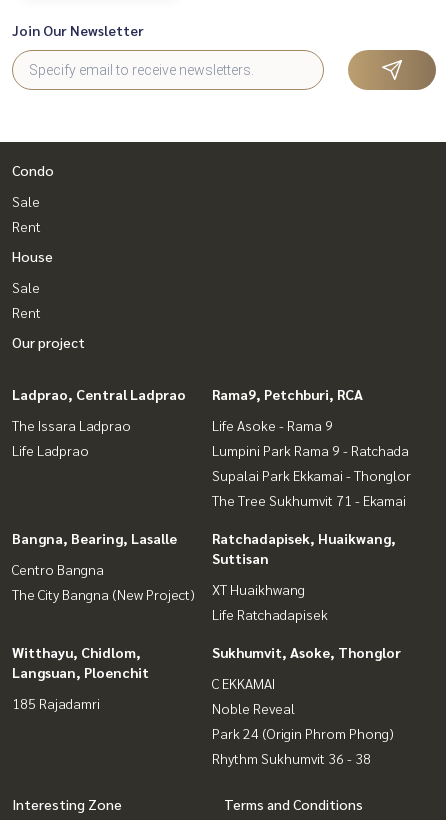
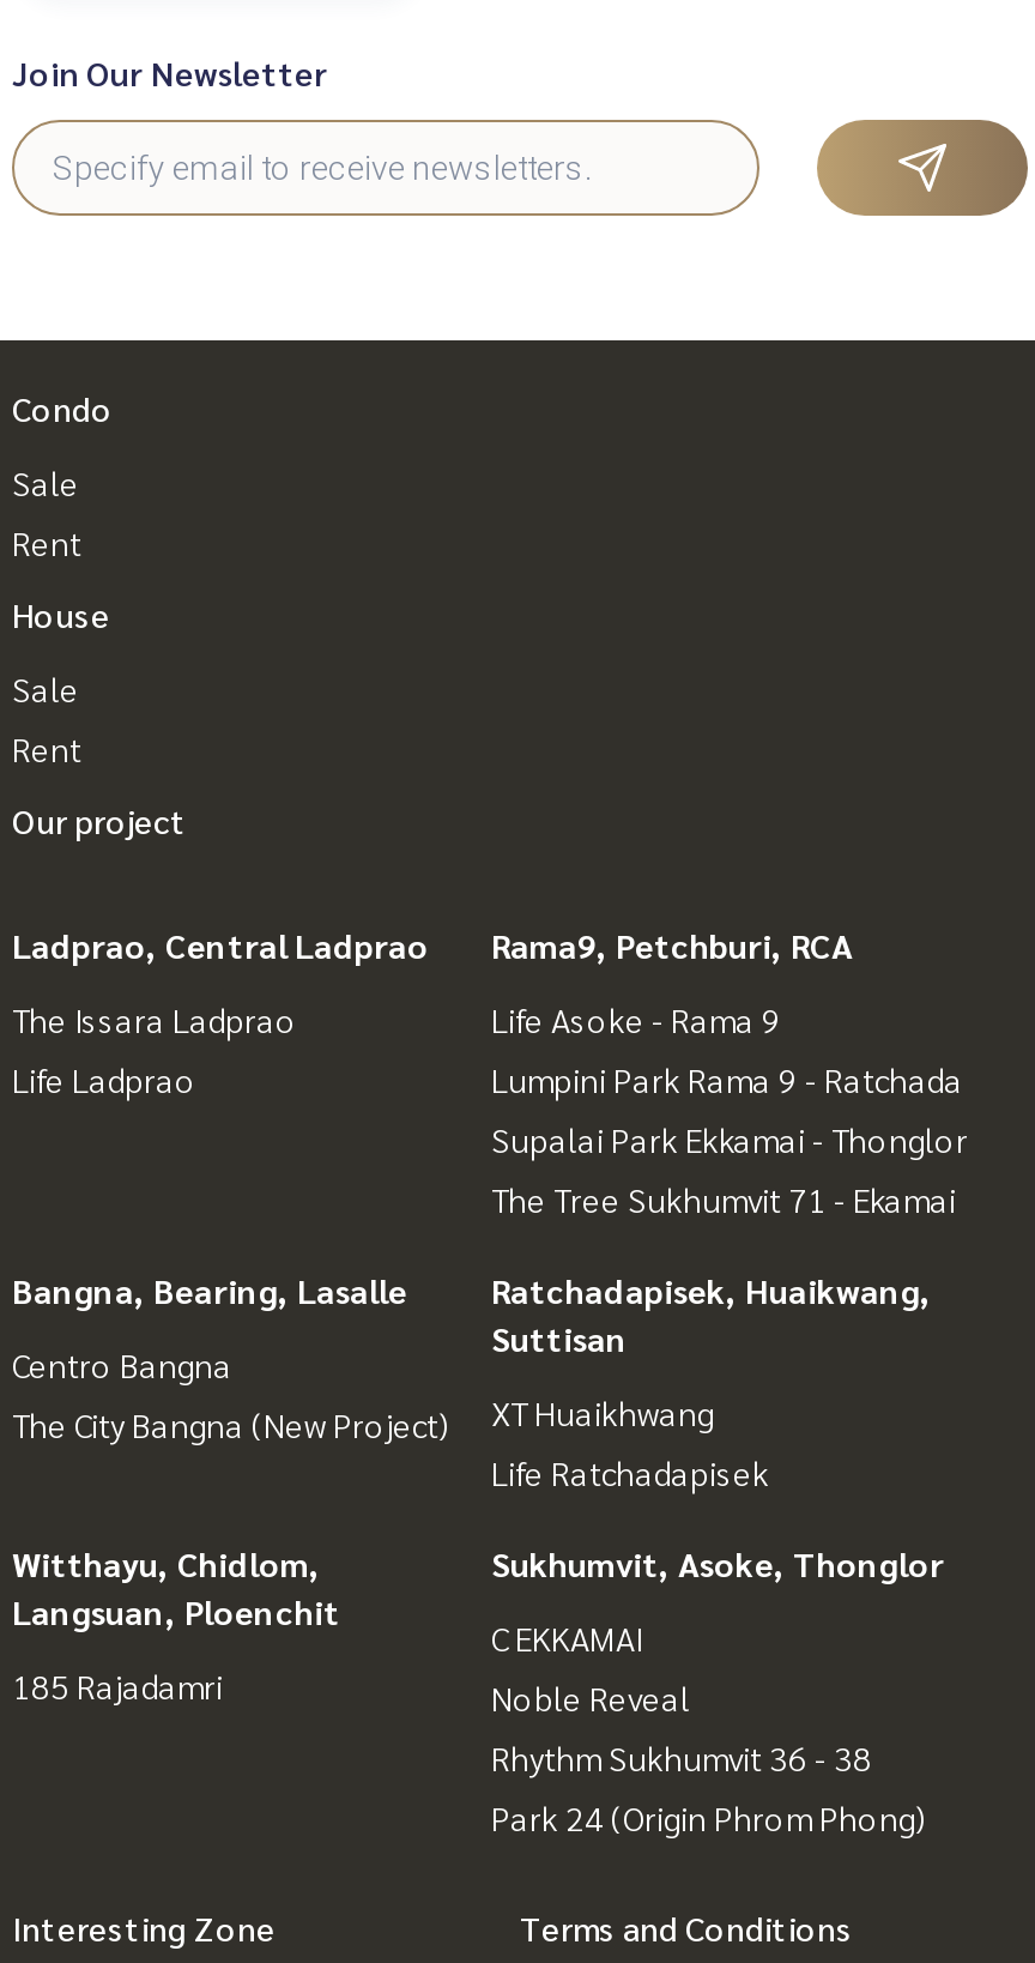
moved down: Park 24 (Origin Phrom Phong)

moved up: Rhythm Sukhumvit 36 - 38
